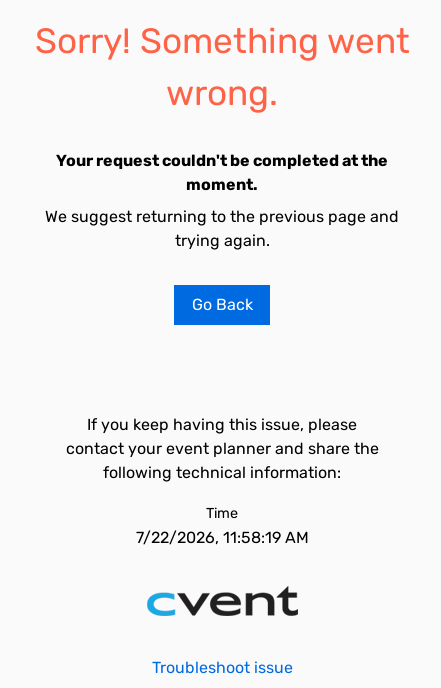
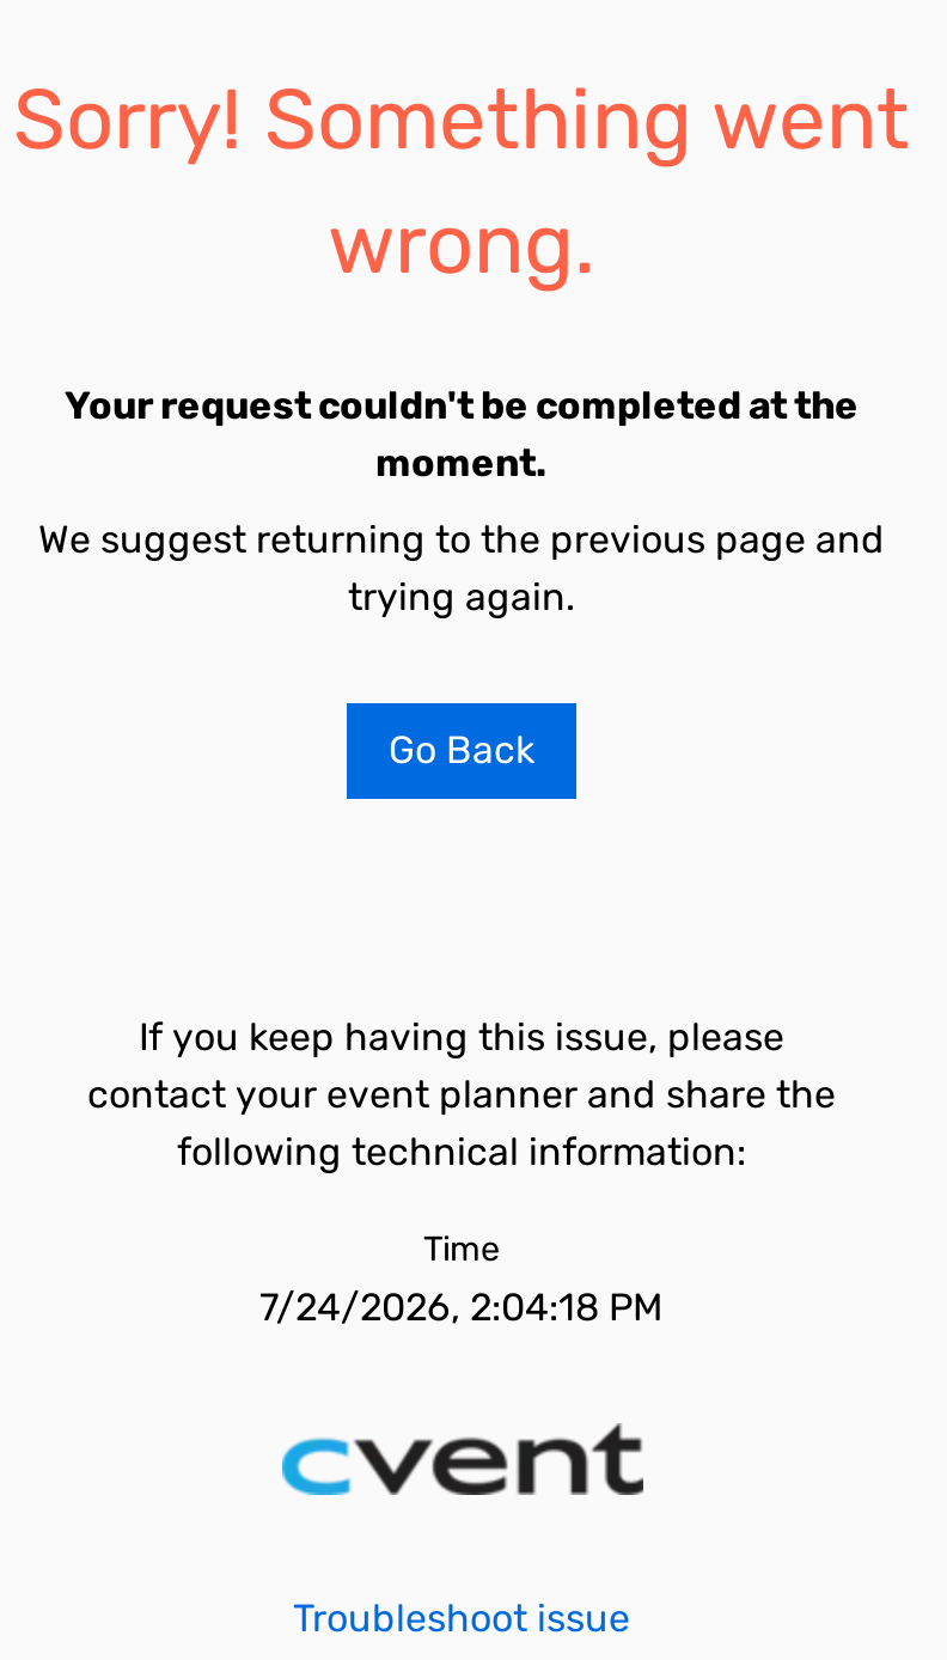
- 7/22/2026, 11:58:19 AM
+ 7/24/2026, 2:04:18 PM
